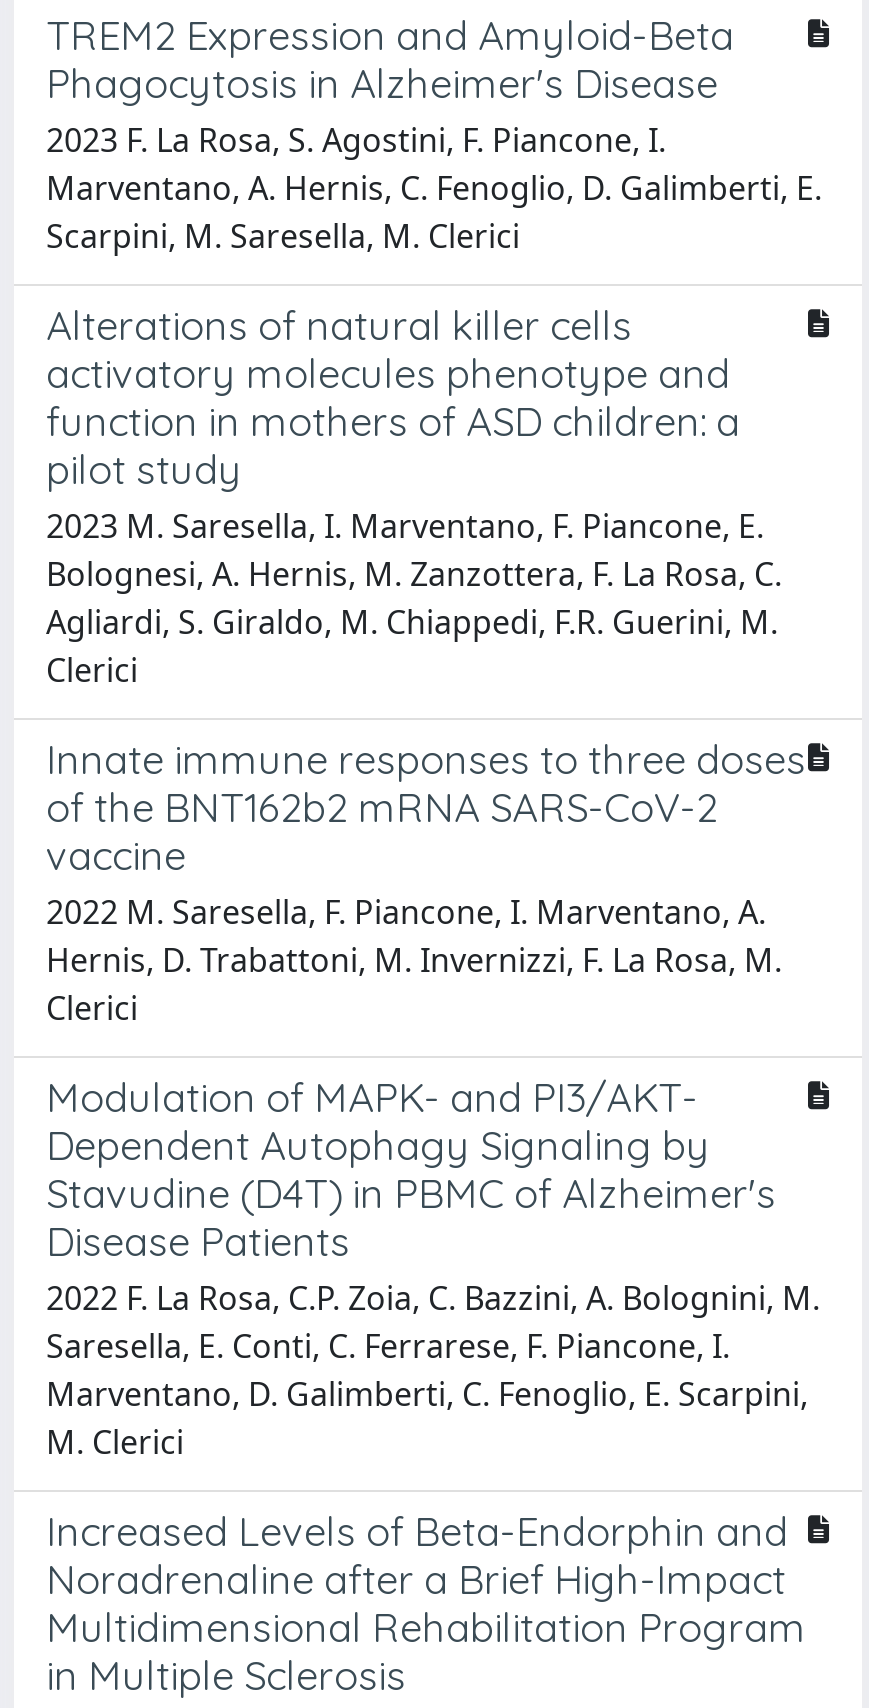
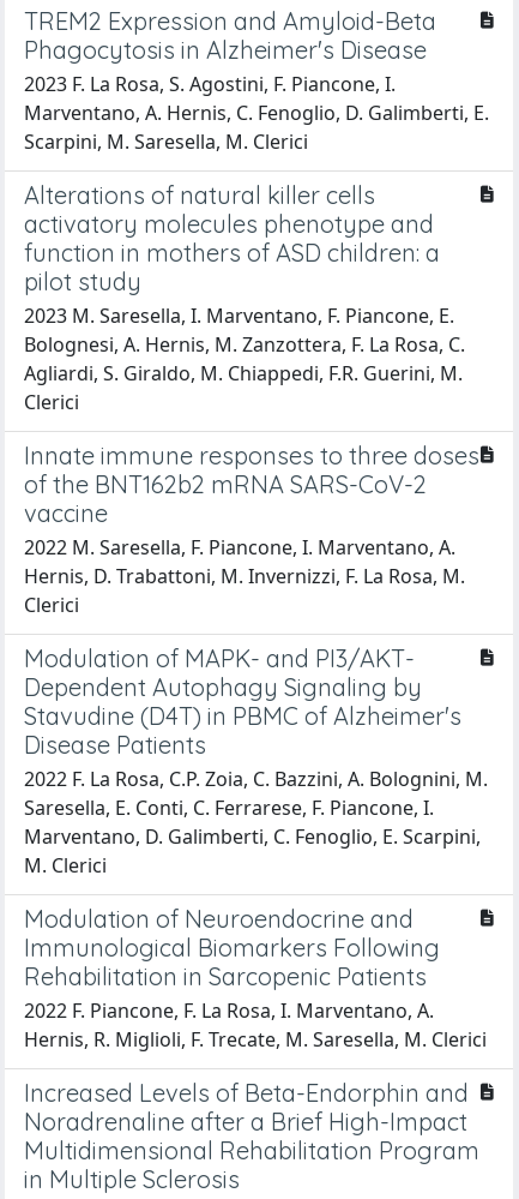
+ Modulation of Neuroendocrine and
+ Immunological Biomarkers Following
+ Rehabilitation in Sarcopenic Patients
+ 2022 F. Piancone, F. La Rosa, I. Marventano, A.
+ Hernis, R. Miglioli, F. Trecate, M. Saresella, M. Clerici
